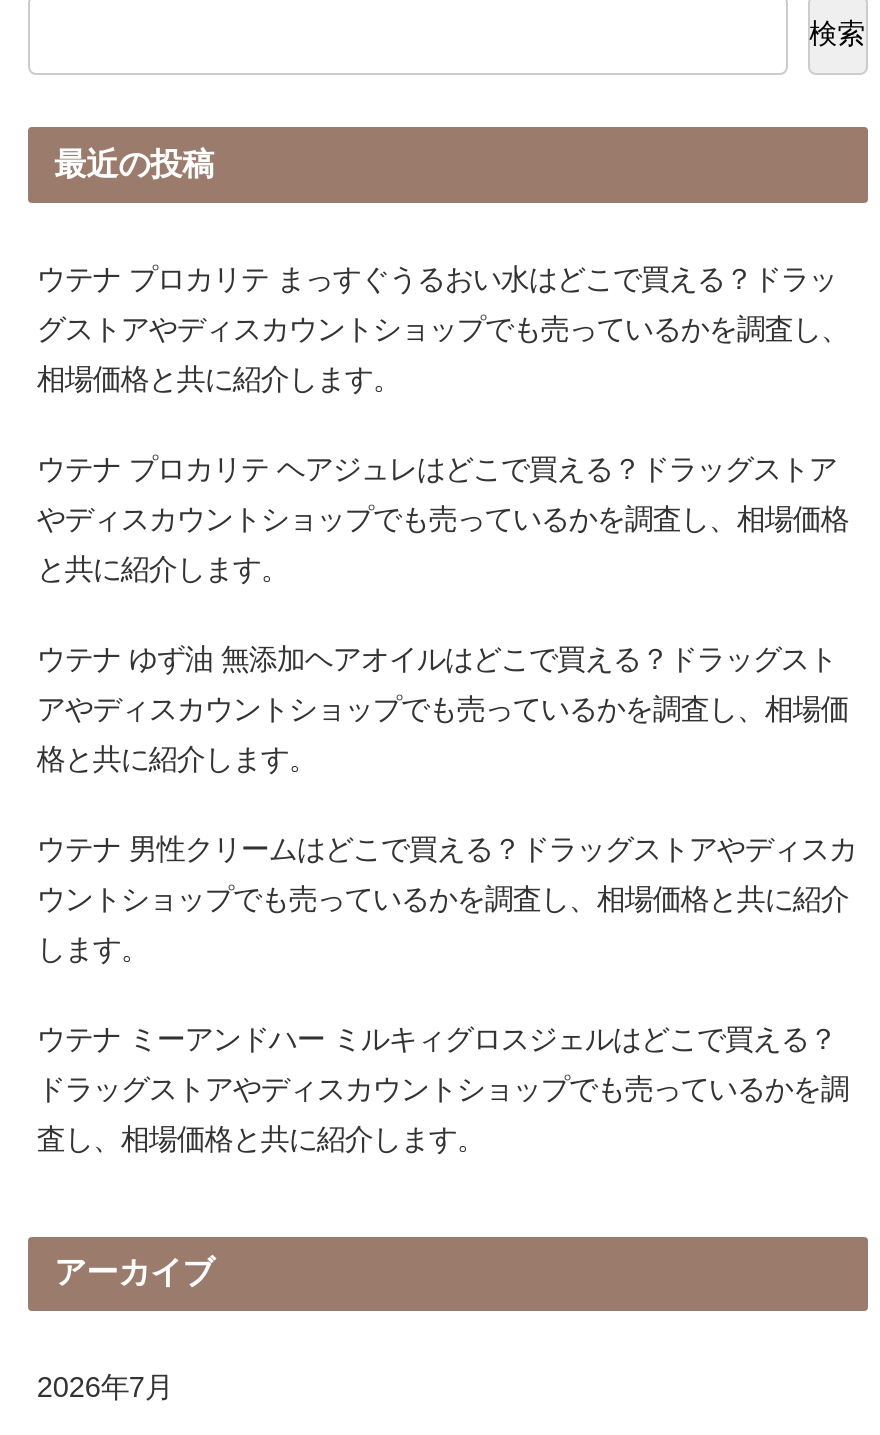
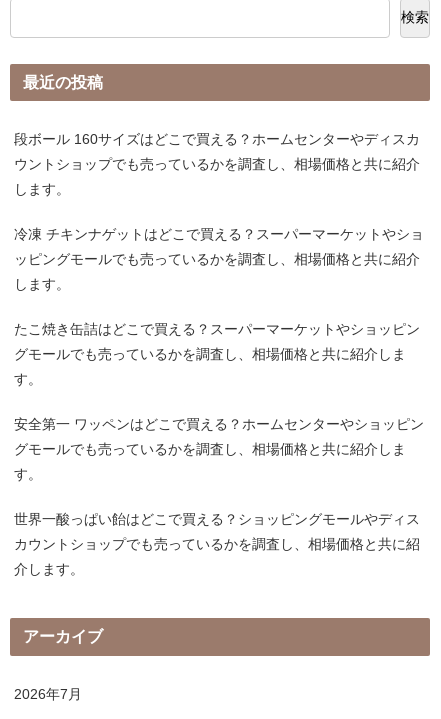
- ウテナ プロカリテ まっすぐうるおい水はどこで買える？ドラッ
- グストアやディスカウントショップでも売っているかを調査し、
- 相場価格と共に紹介します。
- ウテナ プロカリテ ヘアジュレはどこで買える？ドラッグストア
- やディスカウントショップでも売っているかを調査し、相場価格
- と共に紹介します。
- ウテナ ゆず油 無添加ヘアオイルはどこで買える？ドラッグスト
- アやディスカウントショップでも売っているかを調査し、相場価
- 格と共に紹介します。
- ウテナ 男性クリームはどこで買える？ドラッグストアやディスカ
+ 段ボール 160サイズはどこで買える？ホームセンターやディスカ

moved up: ウントショップでも売っているかを調査し、相場価格と共に紹介 | します。

- ウテナ ミーアンドハー ミルキィグロスジェルはどこで買える？
- ドラッグストアやディスカウントショップでも売っているかを調
- 査し、相場価格と共に紹介します。
+ 冷凍 チキンナゲットはどこで買える？スーパーマーケットやショ
+ ッピングモールでも売っているかを調査し、相場価格と共に紹介
+ します。
+ たこ焼き缶詰はどこで買える？スーパーマーケットやショッピン
+ グモールでも売っているかを調査し、相場価格と共に紹介しま
+ す。
+ 安全第一 ワッペンはどこで買える？ホームセンターやショッピン
+ グモールでも売っているかを調査し、相場価格と共に紹介しま
+ す。
+ 世界一酸っぱい飴はどこで買える？ショッピングモールやディス
+ カウントショップでも売っているかを調査し、相場価格と共に紹
+ 介します。
